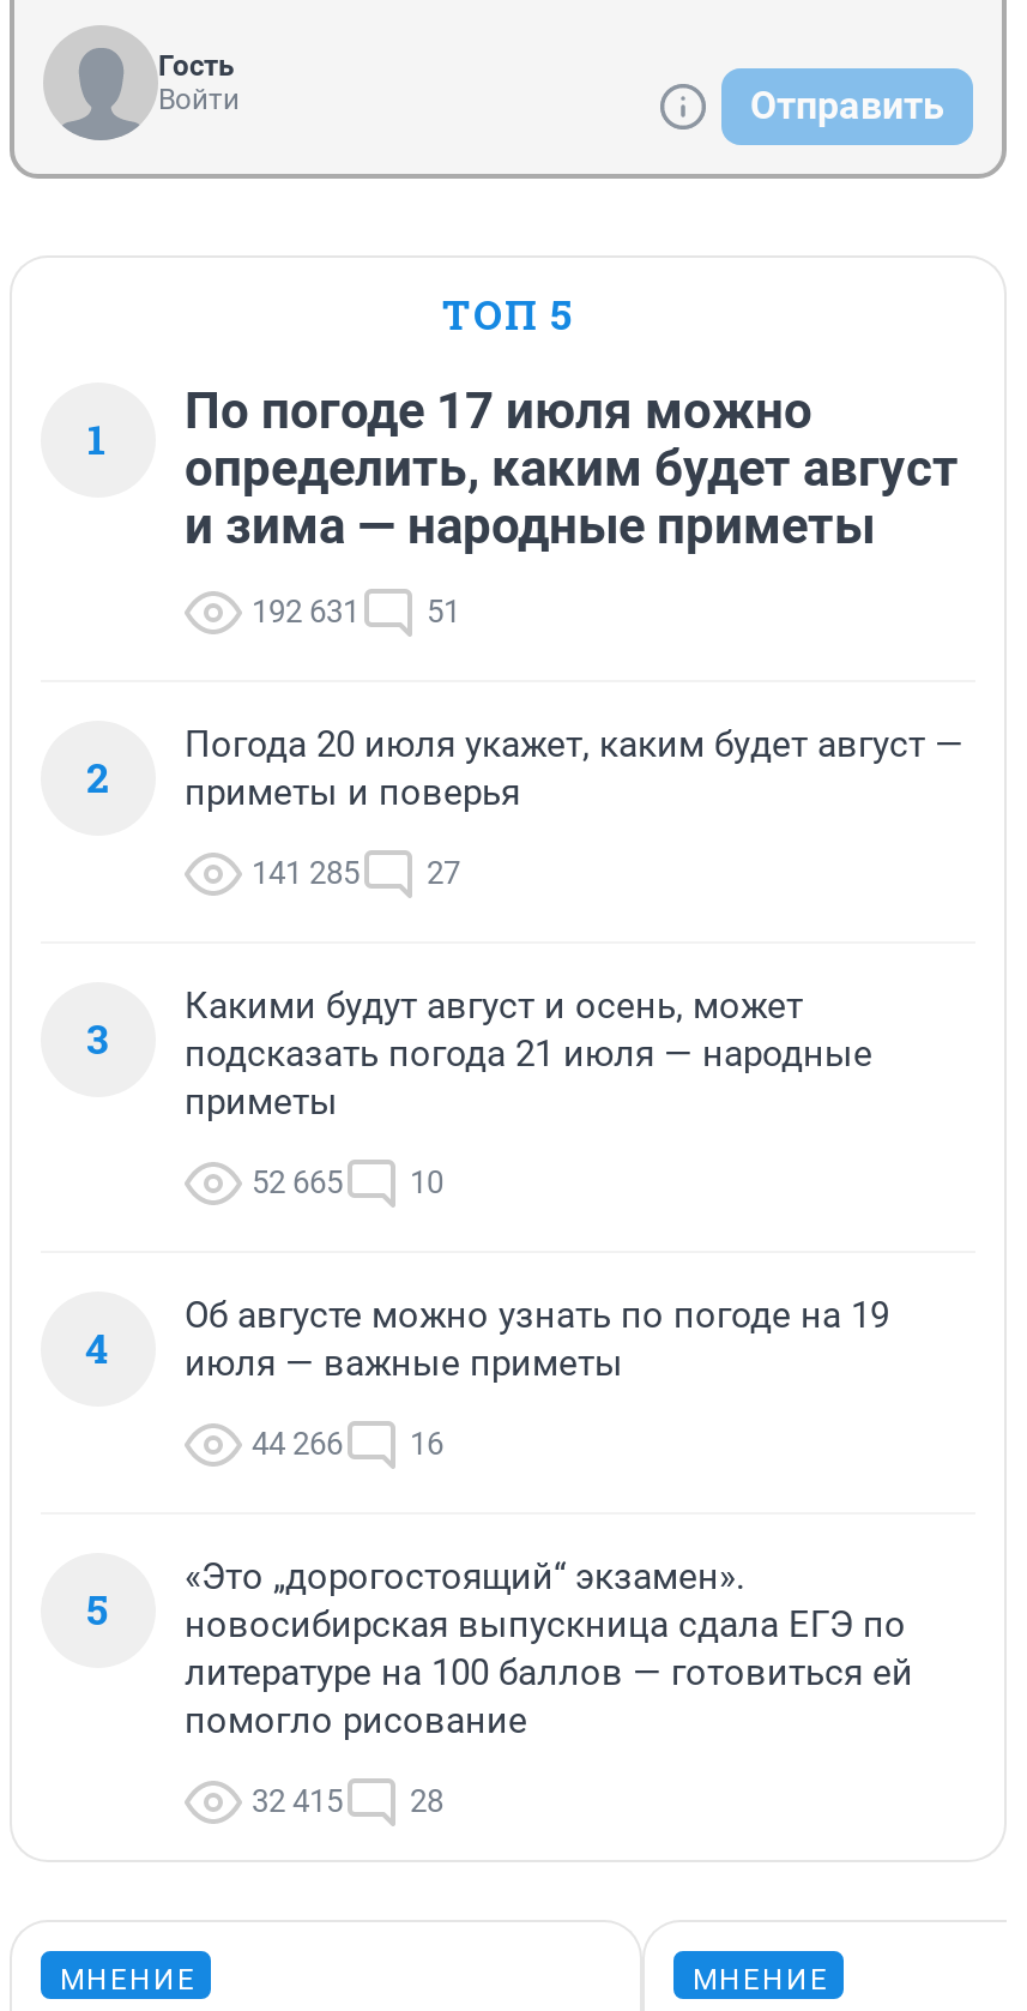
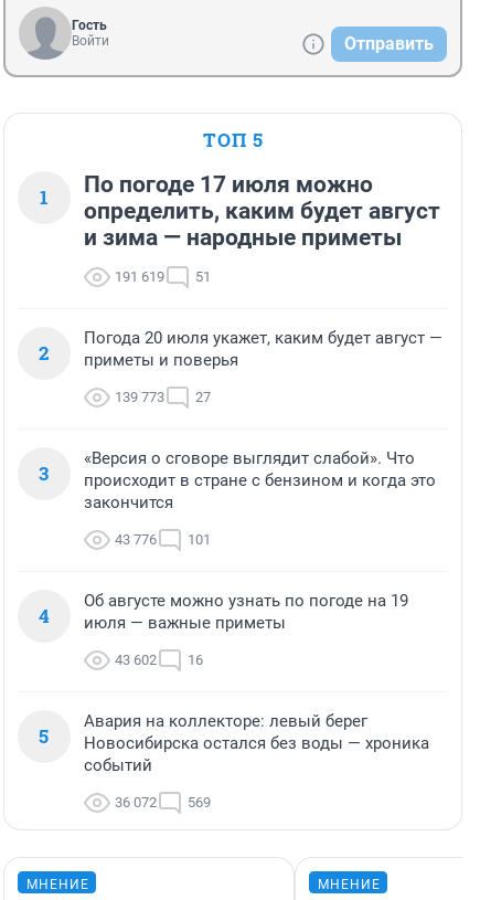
- 192 631 51
+ 191 619 51

- 141 285 27
+ 139 773 27

- Какими будут август и осень, может
- подсказать погода 21 июля — народные
- приметы
+ «Версия о сговоре выглядит слабой». Что
+ происходит в стране с бензином и когда это
+ закончится

- 52 665
- 10
+ 43 776
+ 101

- 44 266 16
+ 43 602 16

- «Это „дорогостоящий“ экзамен».
- новосибирская выпускница сдала ЕГЭ по
- литературе на 100 баллов — готовиться ей
- помогло рисование
+ Авария на коллекторе: левый берег
+ Новосибирска остался без воды — хроника
+ событий

- 32 415
- 28
+ 36 072
+ 569
